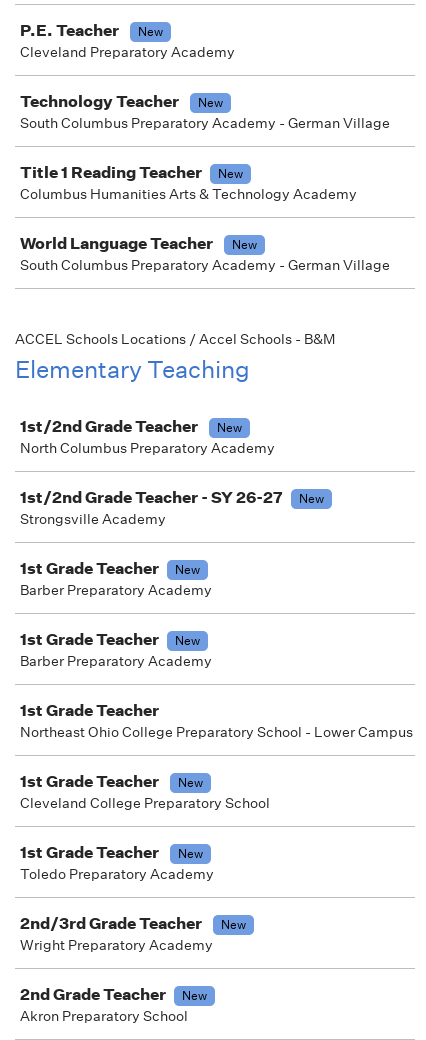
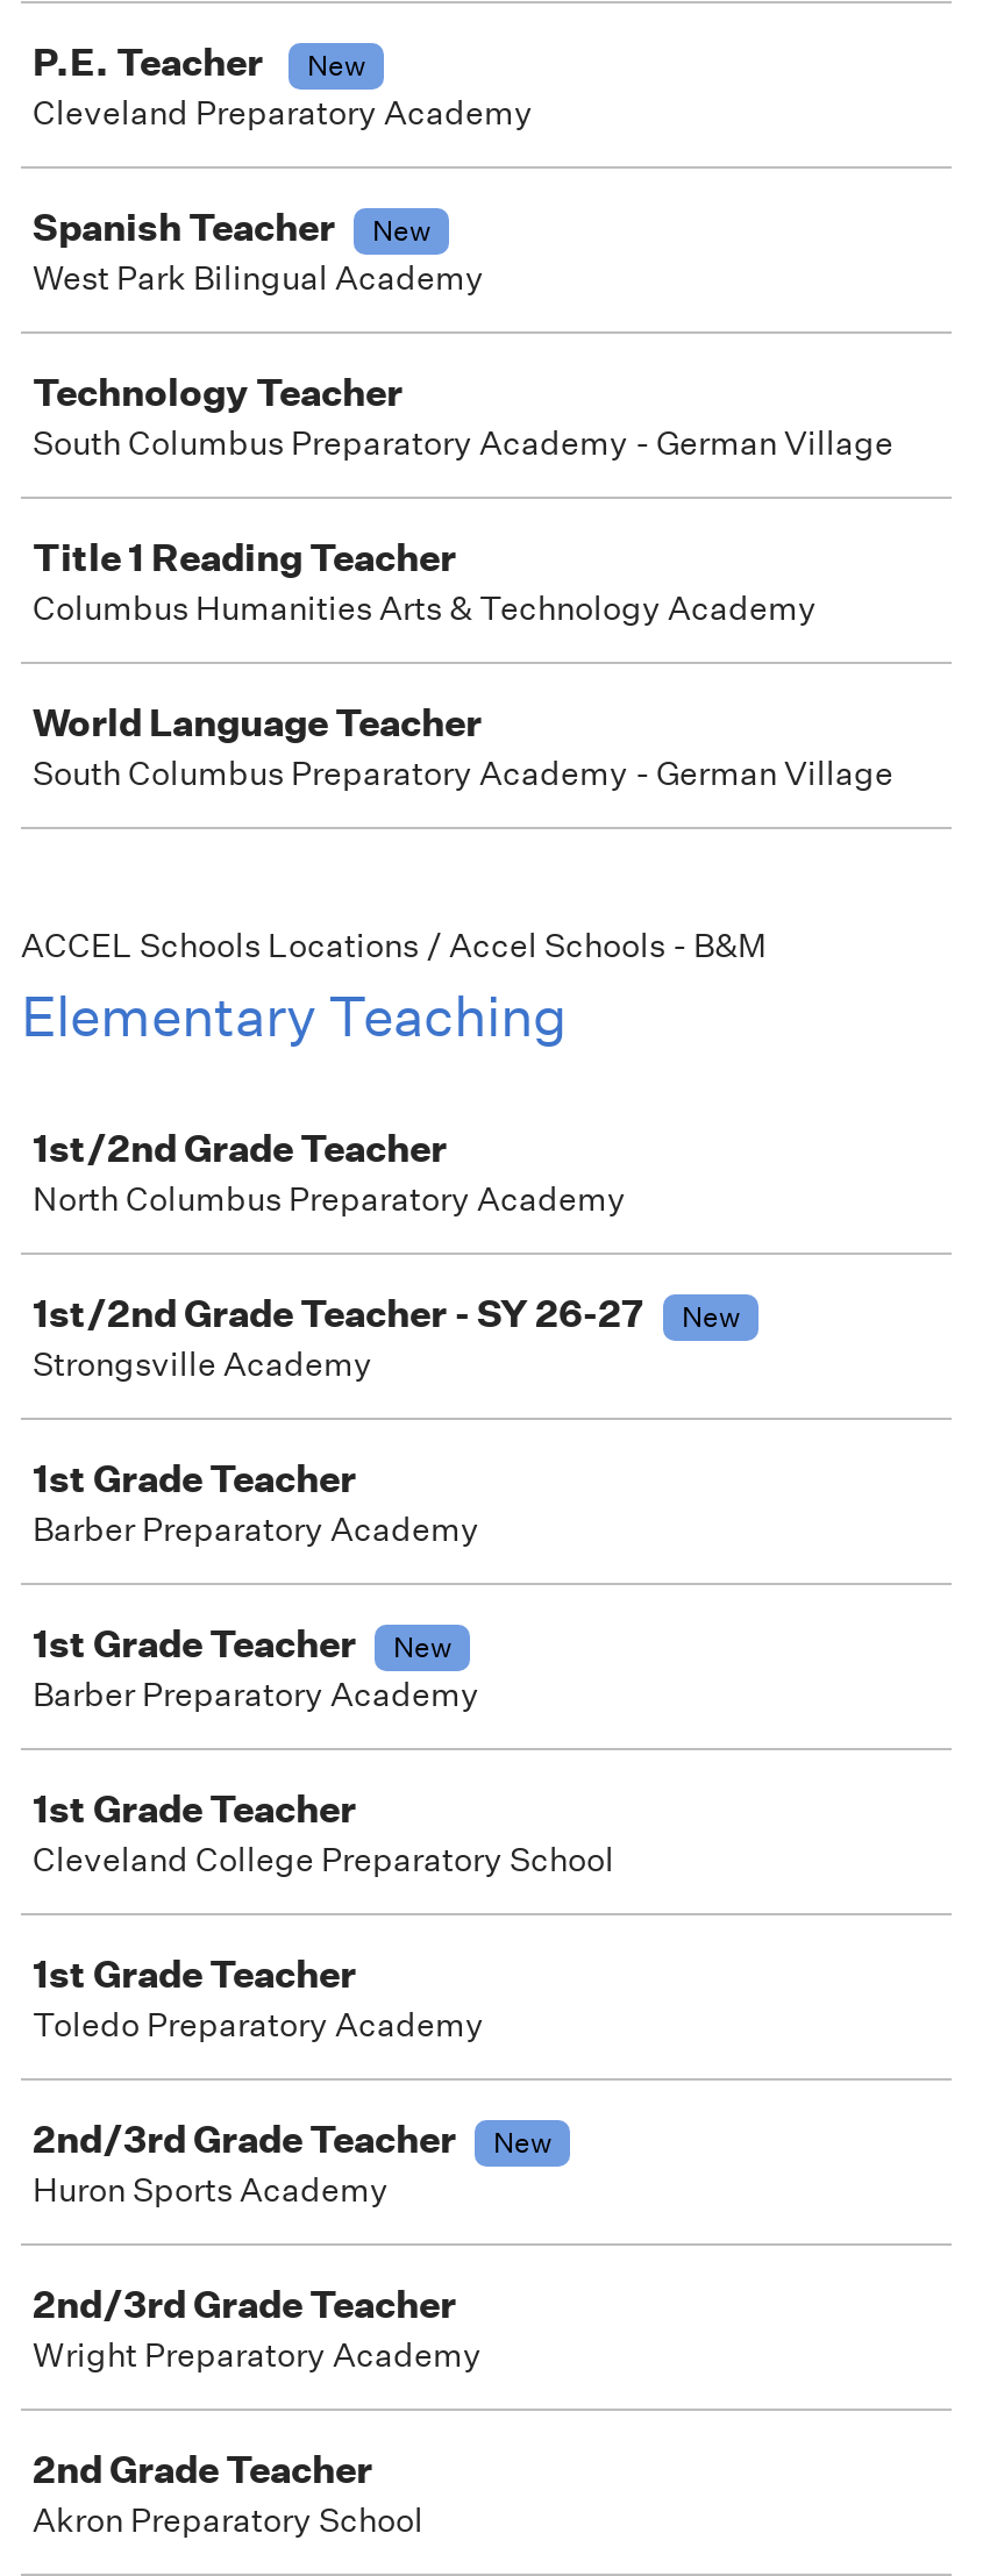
+ Spanish Teacher
+ New
+ West Park Bilingual Academy

- New

- New

- New

- New

- New

- Northeast Ohio College Preparatory School - Lower Campus
- 1st Grade Teacher
- New

- New

+ Huron Sports Academy
+ 2nd/3rd Grade Teacher

- New
